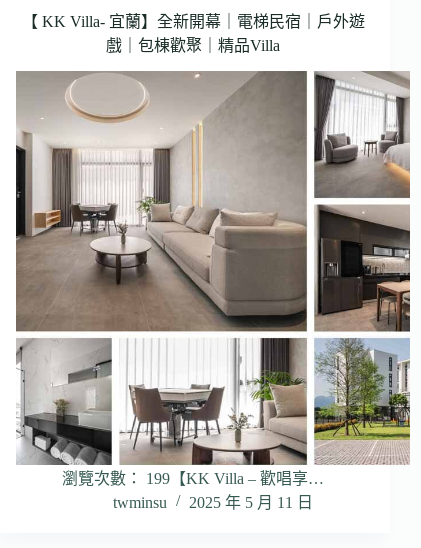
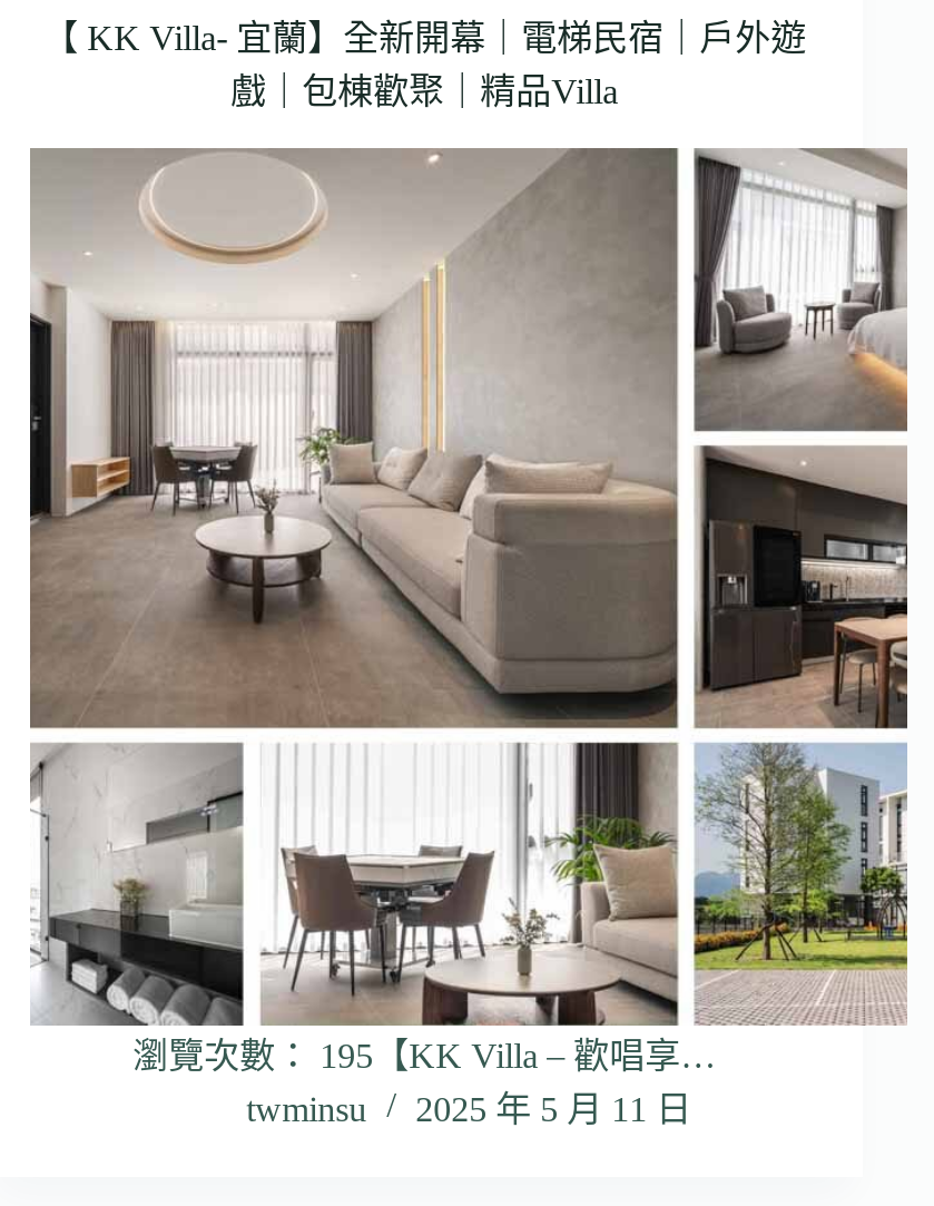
- 瀏覽次數： 199【KK Villa – 歡唱享…
+ 瀏覽次數： 195【KK Villa – 歡唱享…
